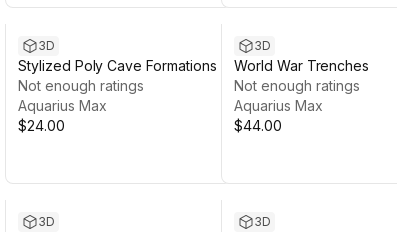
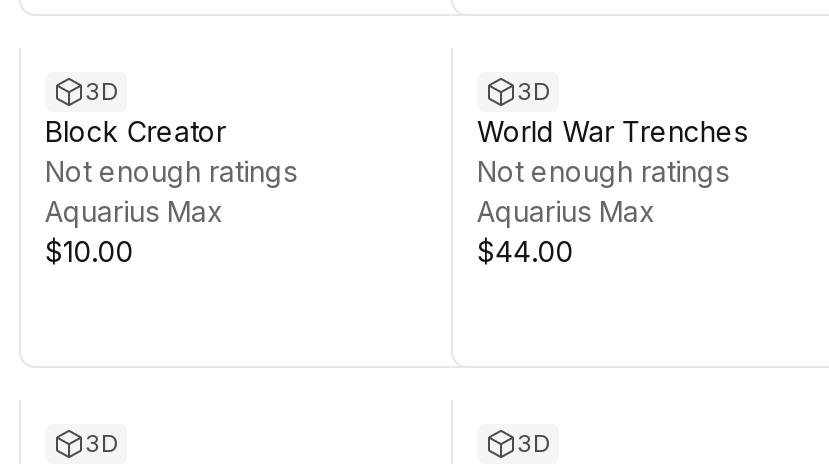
- Stylized Poly Cave Formations
+ Block Creator

- $24.00
+ $10.00
